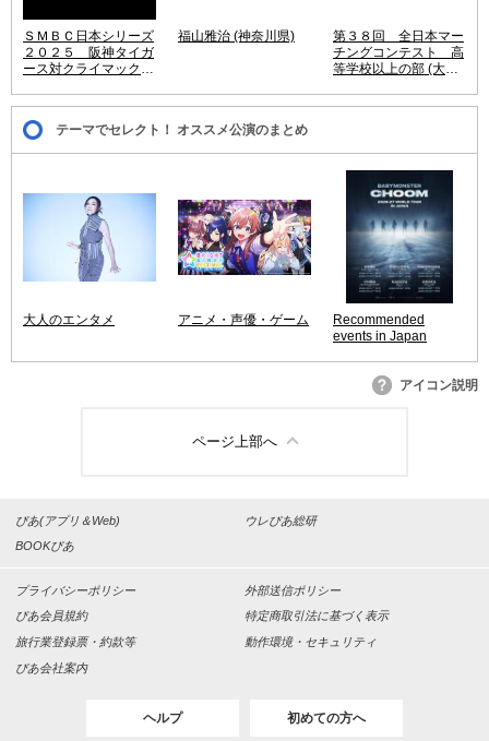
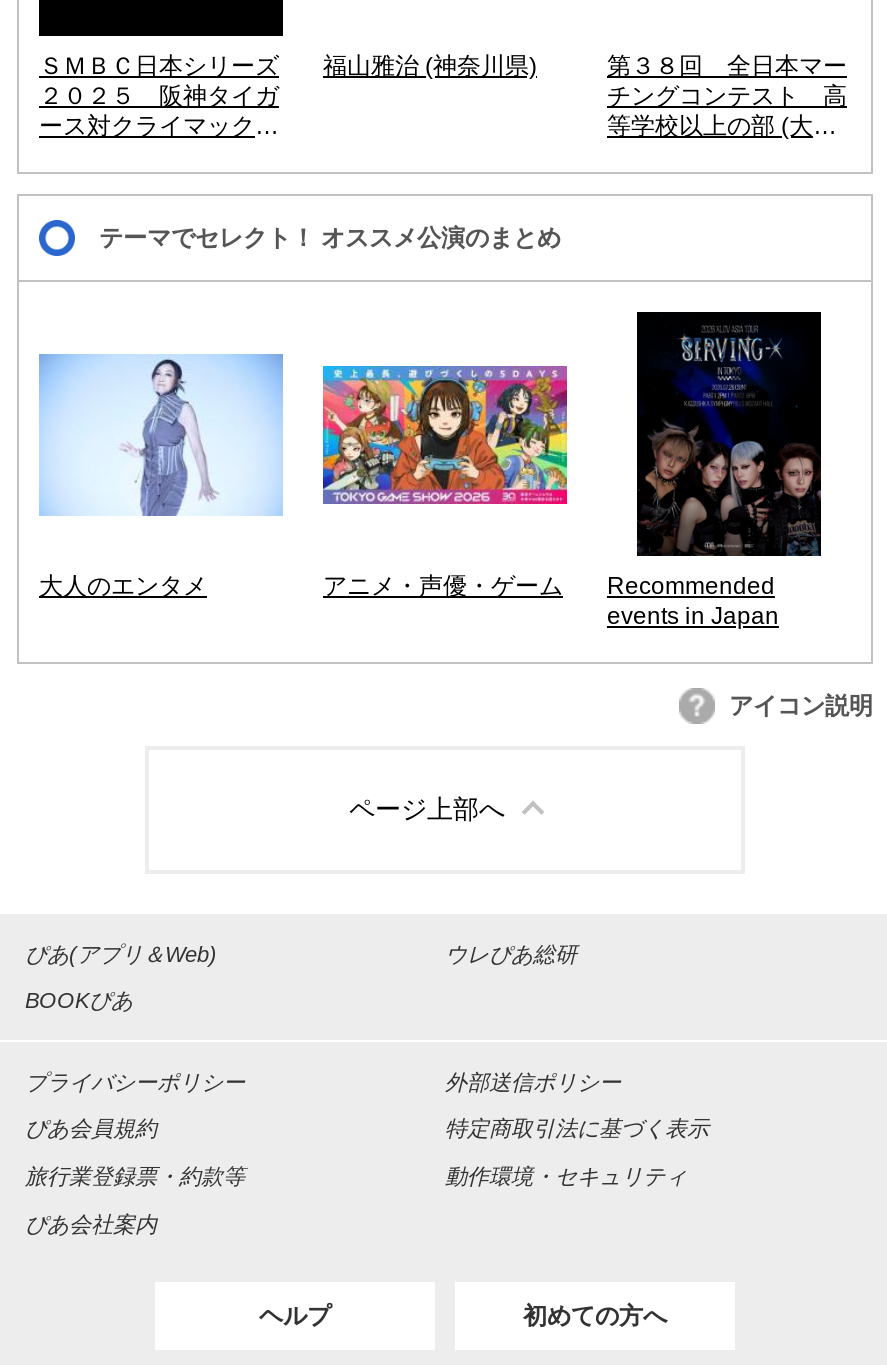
- [image]
+ [image]

- [image]
+ [image]
